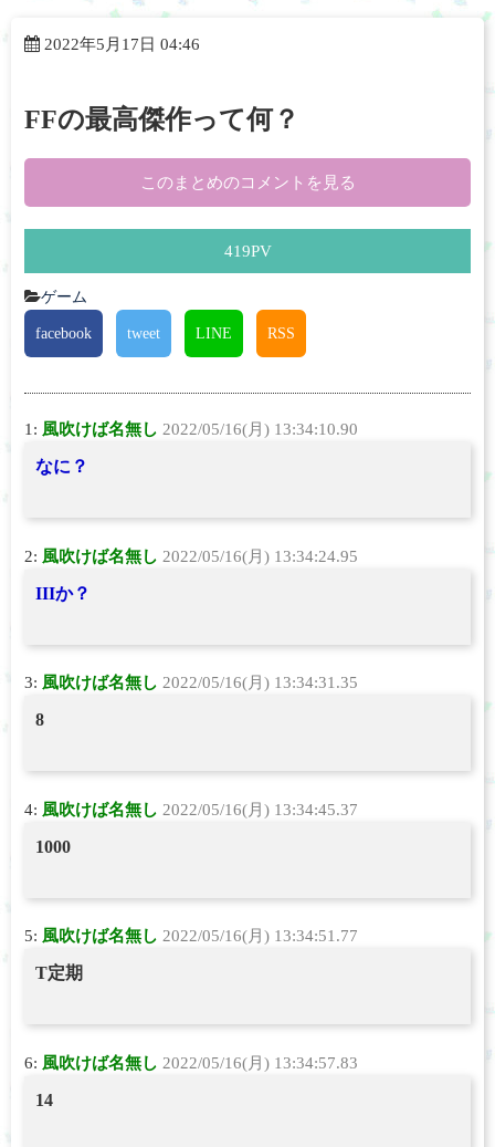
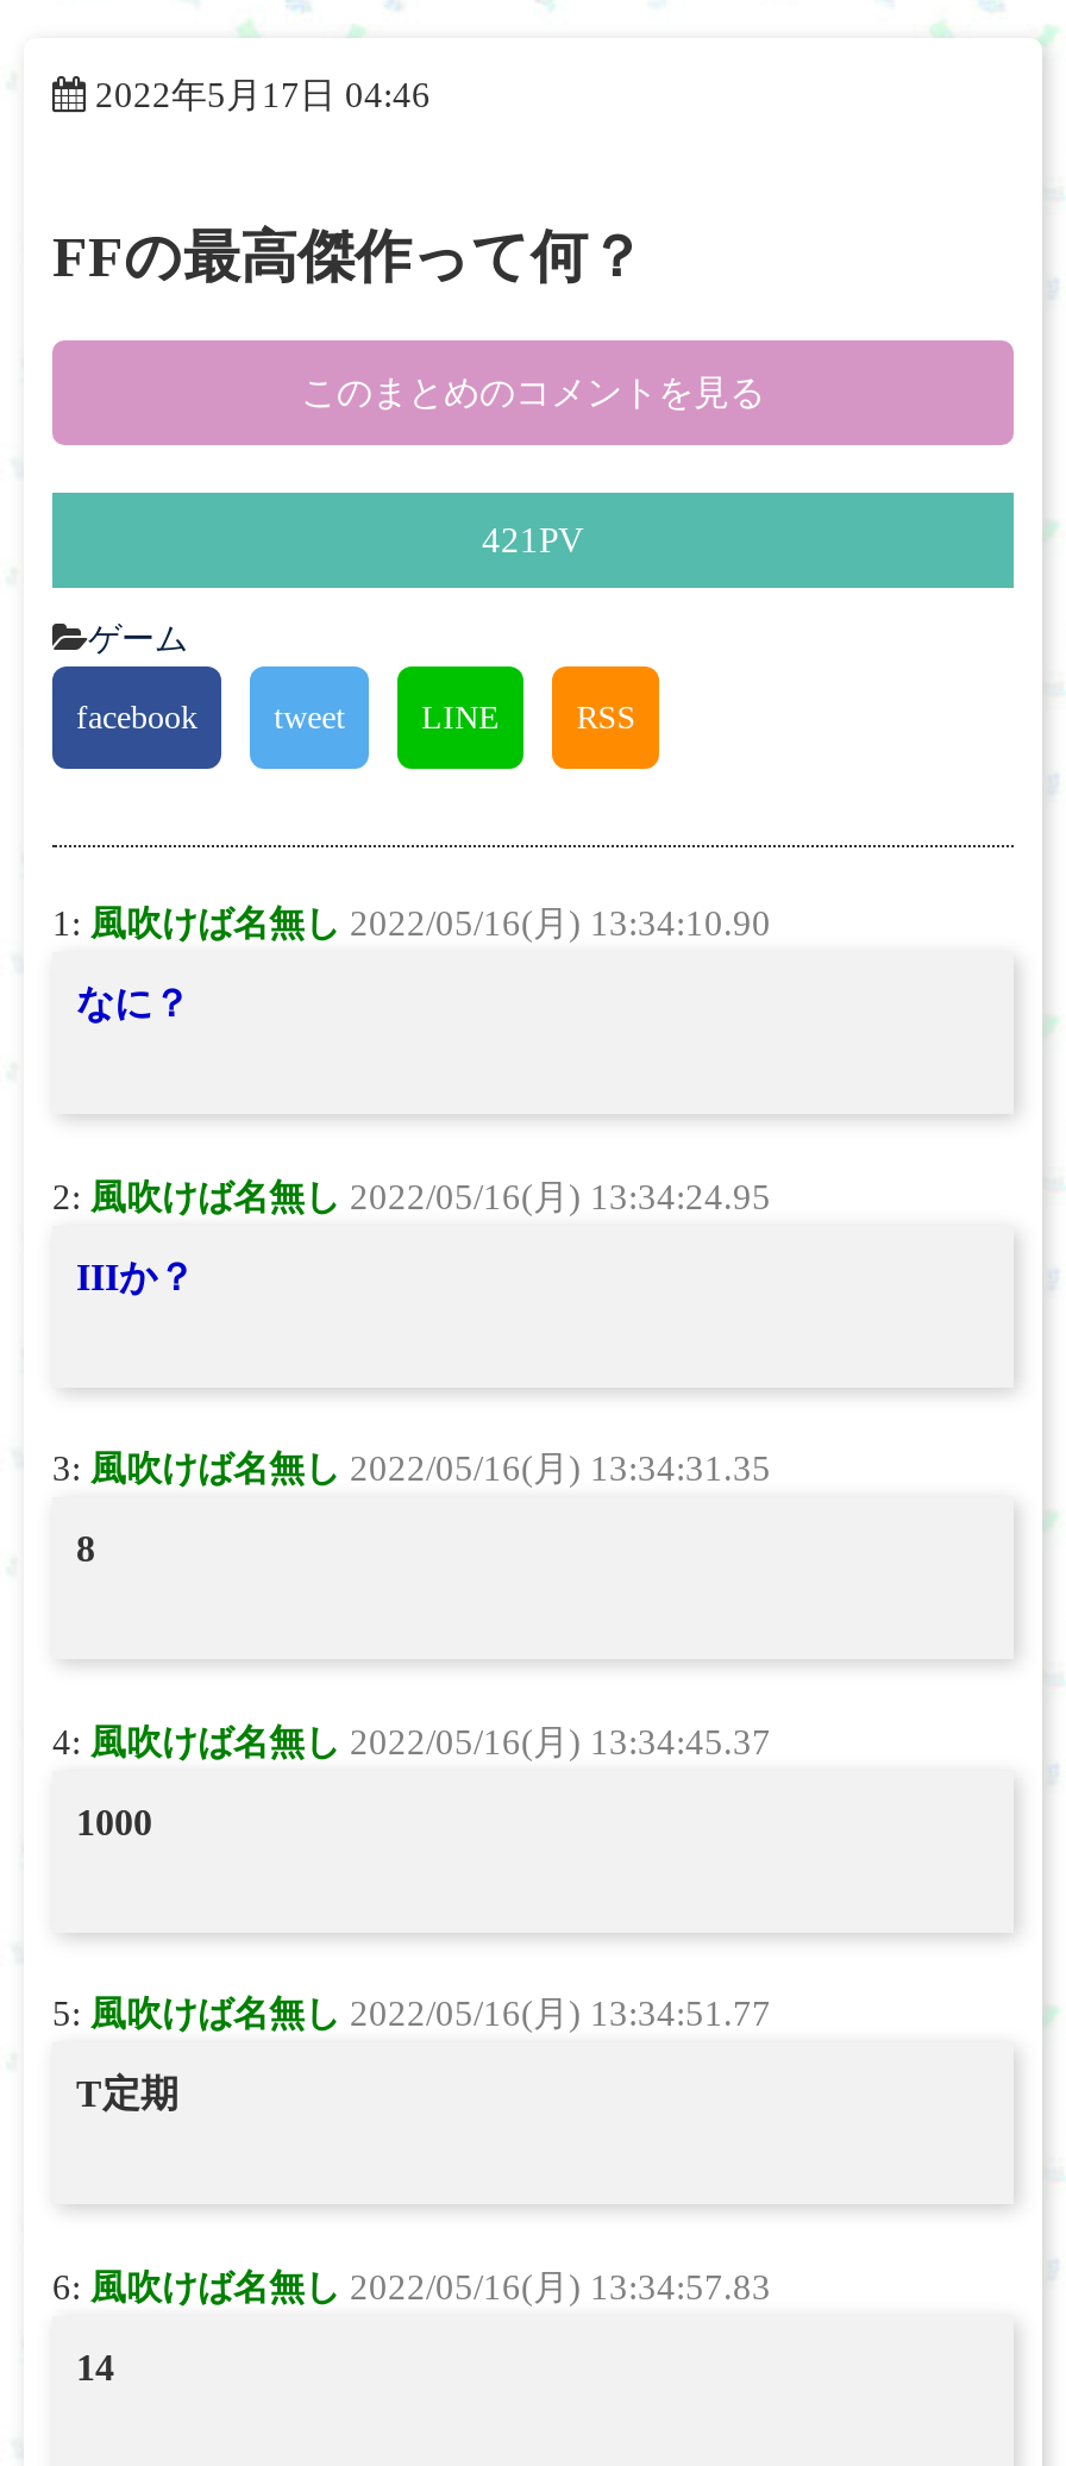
- 419 PV
+ 421 PV
